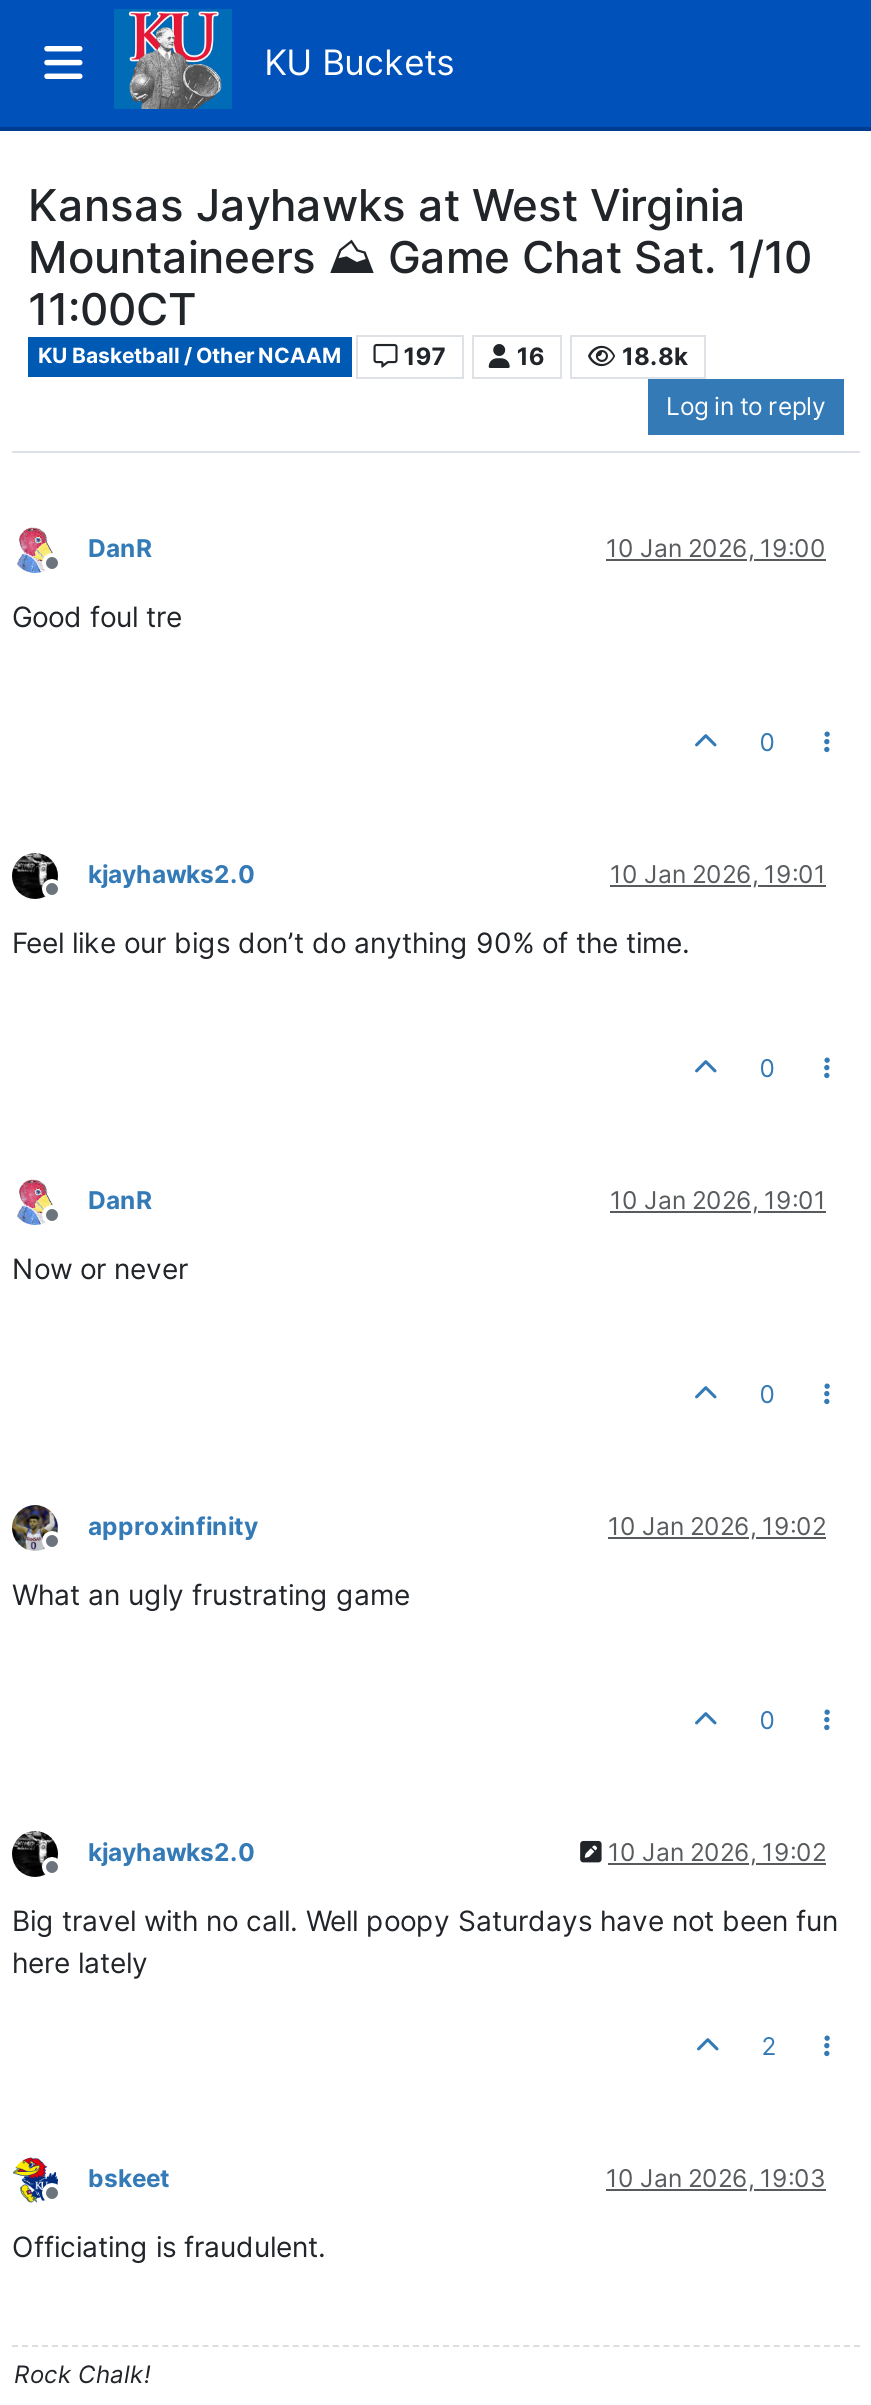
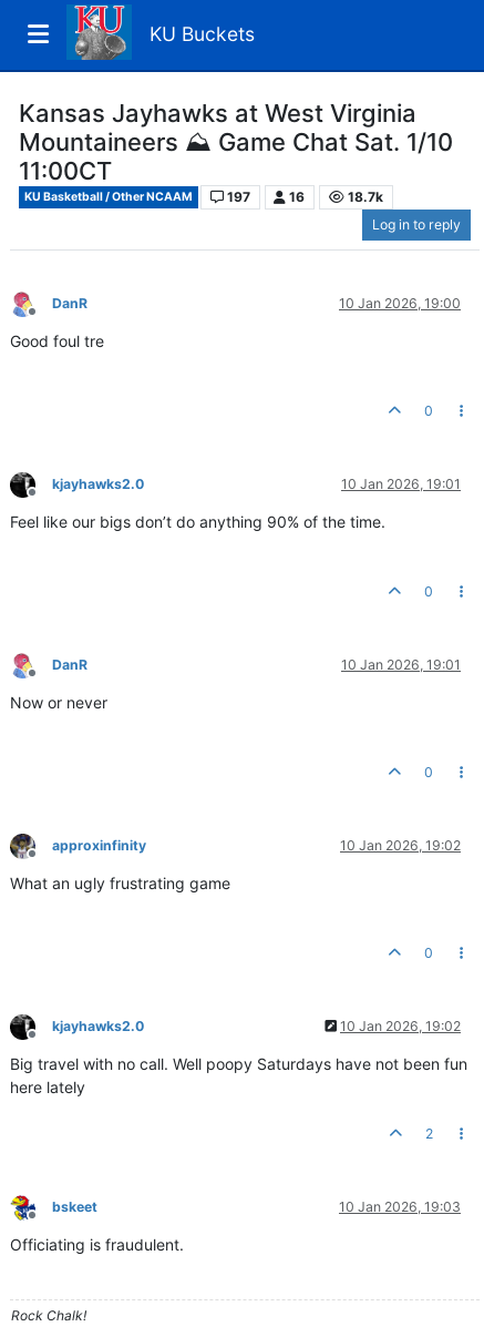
- 18.8k
+ 18.7k
